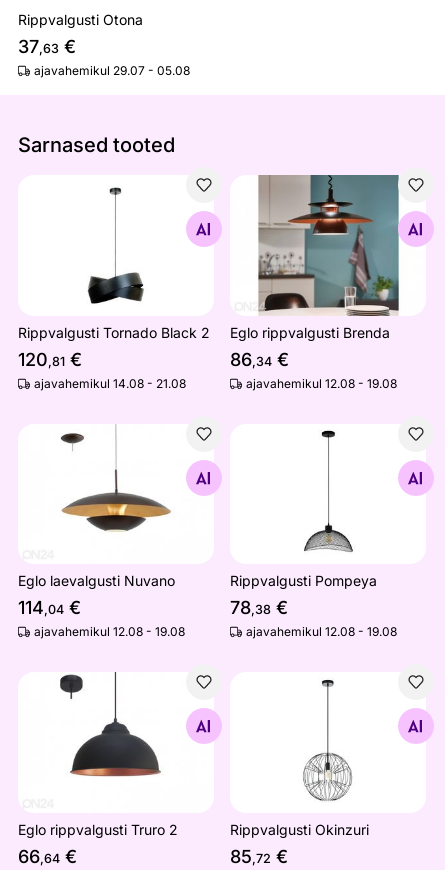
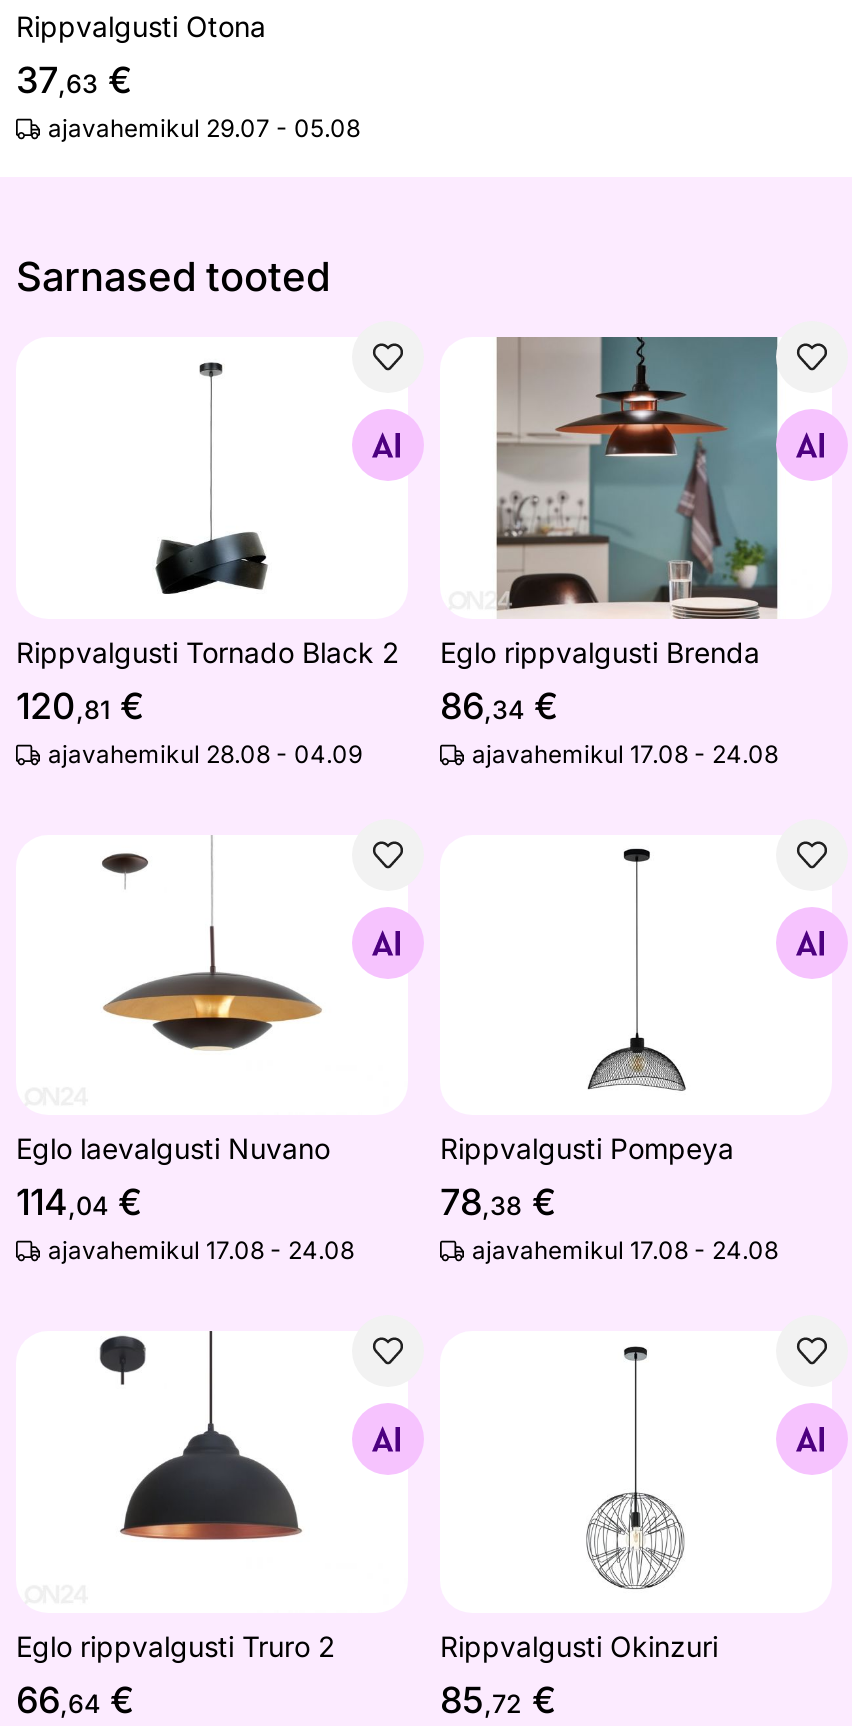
- ajavahemikul 14.08 - 21.08
+ ajavahemikul 28.08 - 04.09

- ajavahemikul 12.08 - 19.08
+ ajavahemikul 17.08 - 24.08

- ajavahemikul 12.08 - 19.08
+ ajavahemikul 17.08 - 24.08

- ajavahemikul 12.08 - 19.08
+ ajavahemikul 17.08 - 24.08
